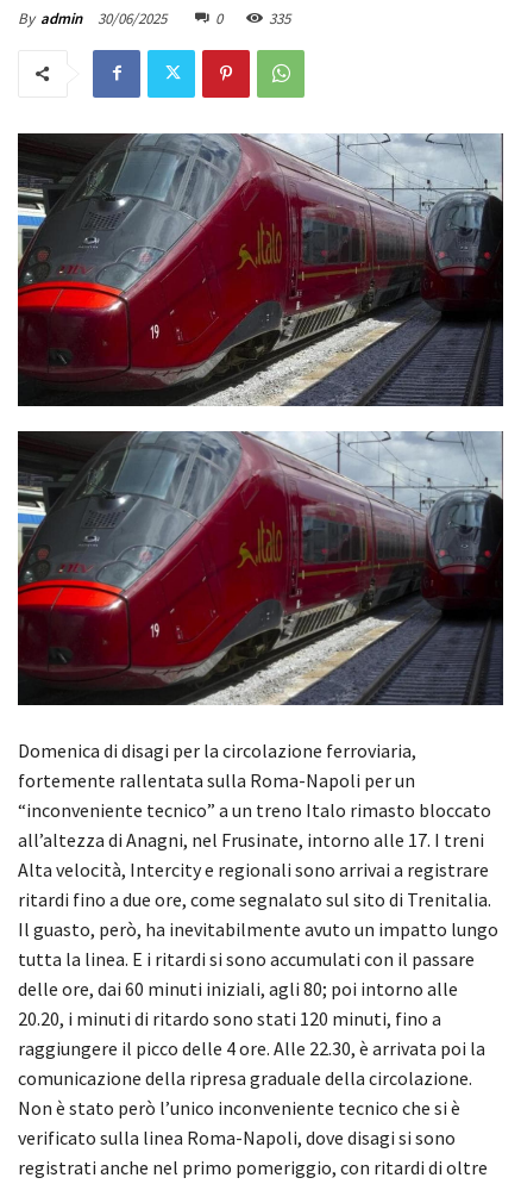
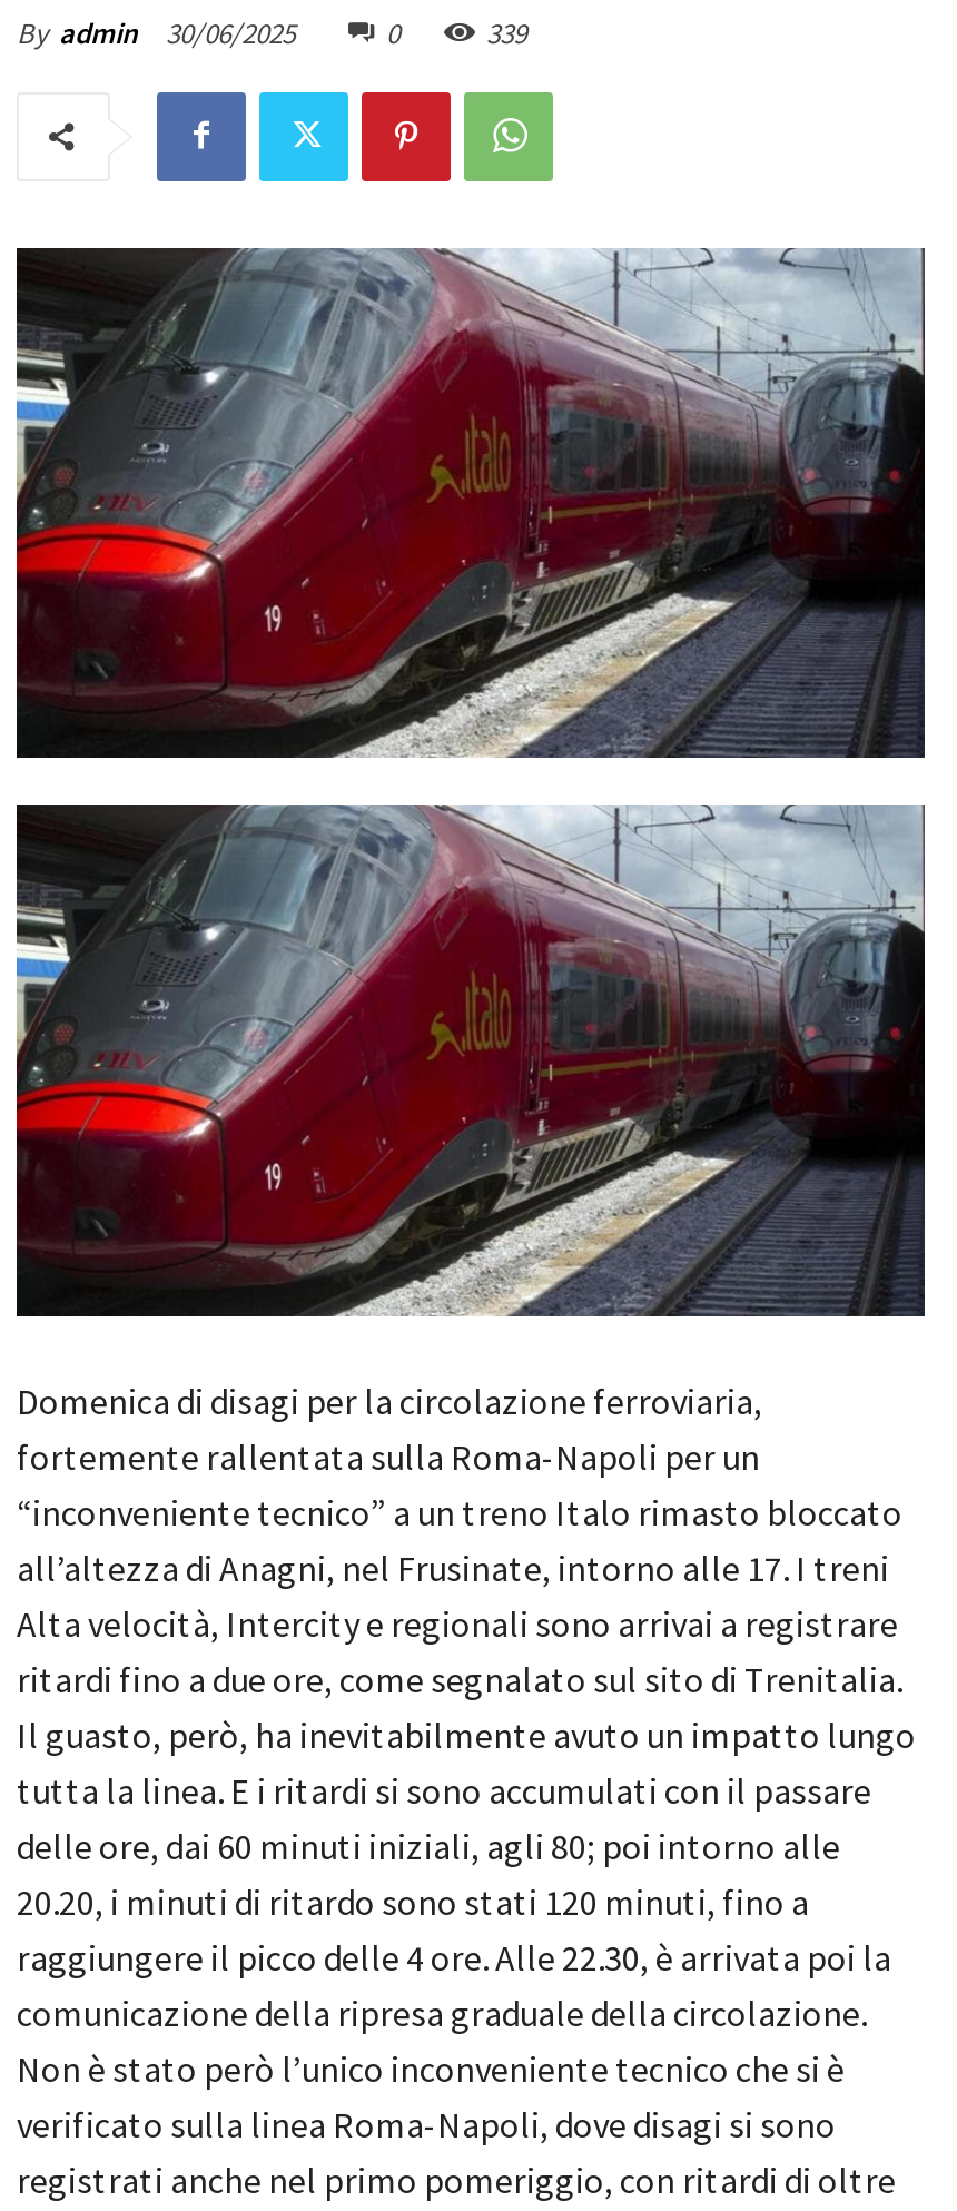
- 335
+ 339
